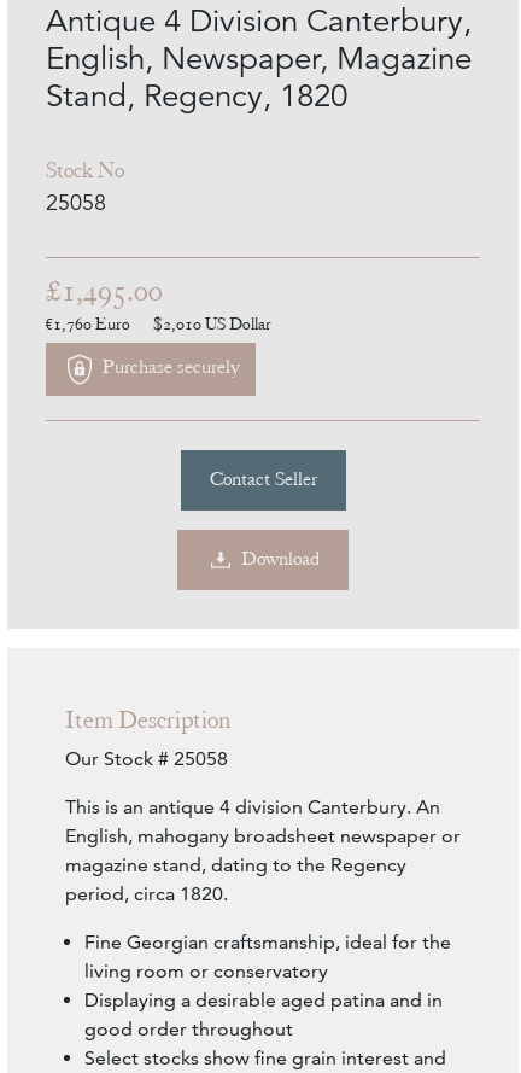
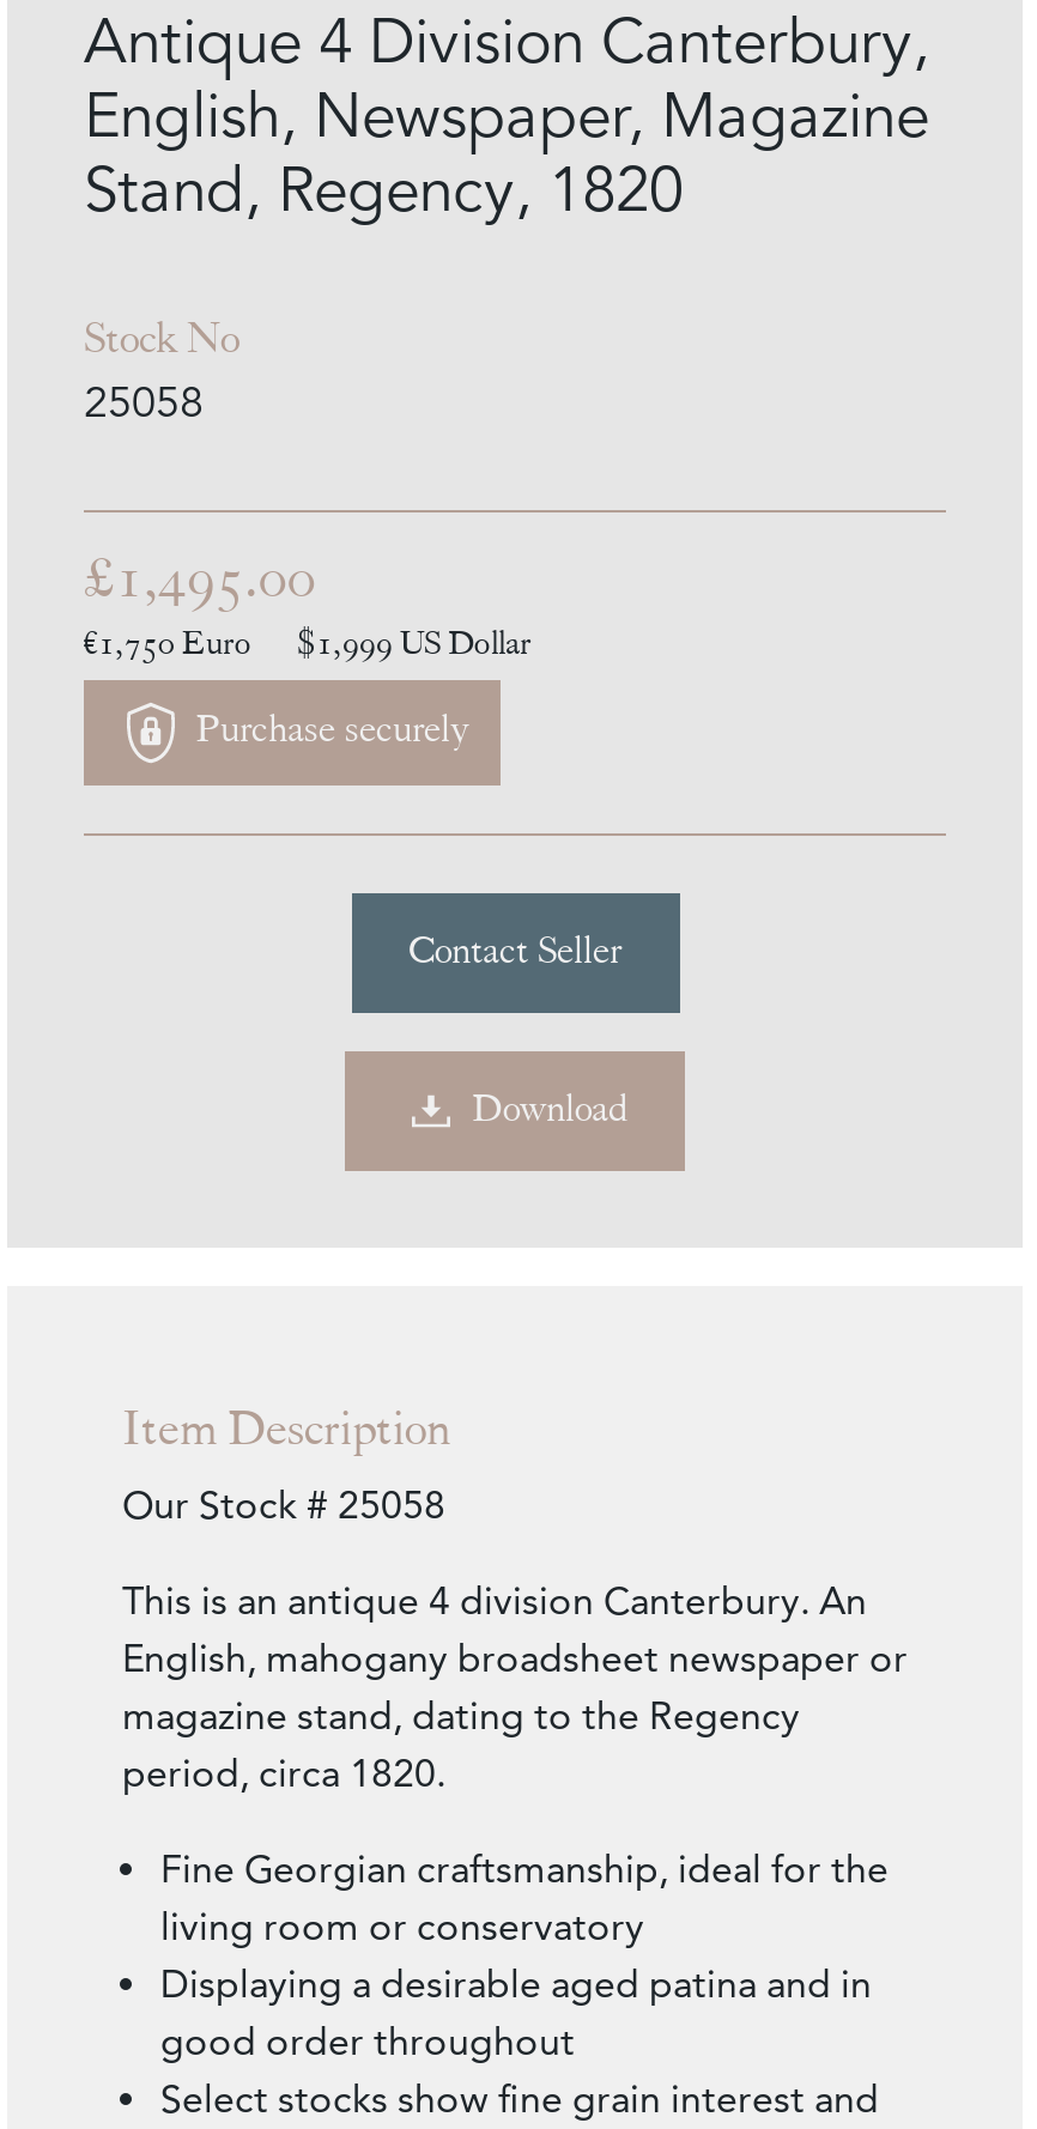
- €1,760 Euro
+ €1,750 Euro

- $2,010 US Dollar
+ $1,999 US Dollar
